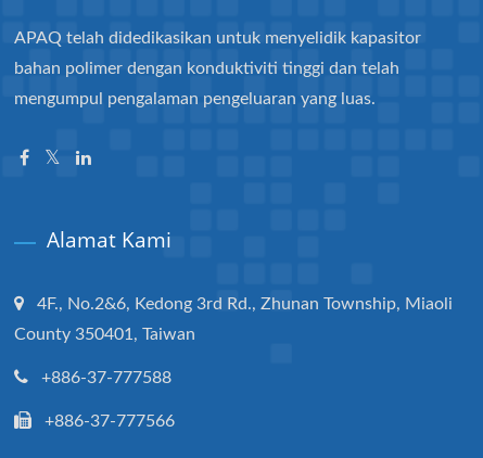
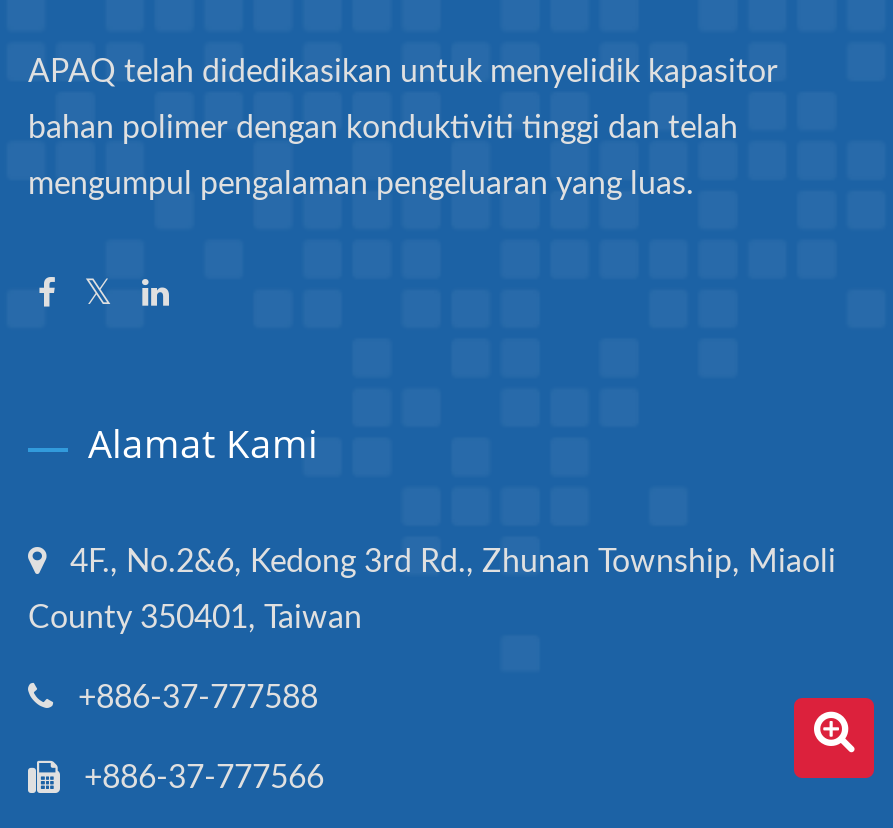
+ [image]
